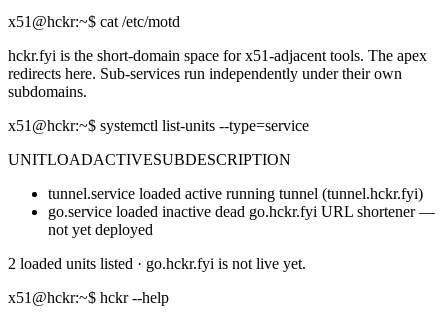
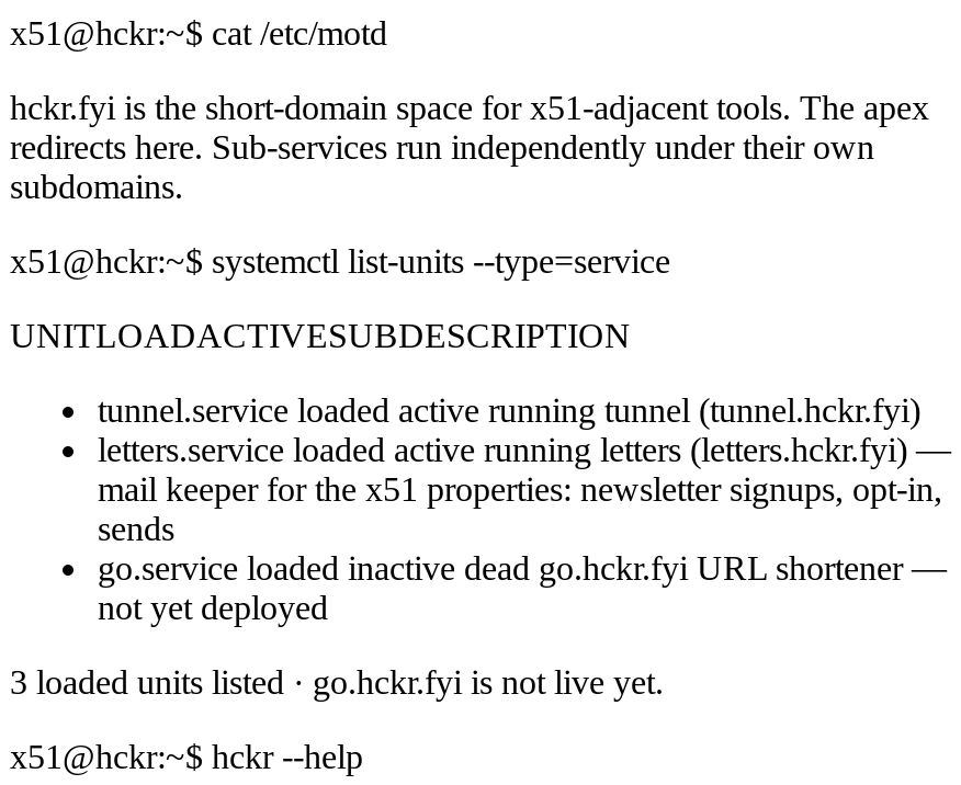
+ letters.service loaded active running letters (letters.hckr.fyi) —
+ mail keeper for the x51 properties: newsletter signups, opt-in,
+ sends

- 2 loaded units listed · go.hckr.fyi is not live yet.
+ 3 loaded units listed · go.hckr.fyi is not live yet.
